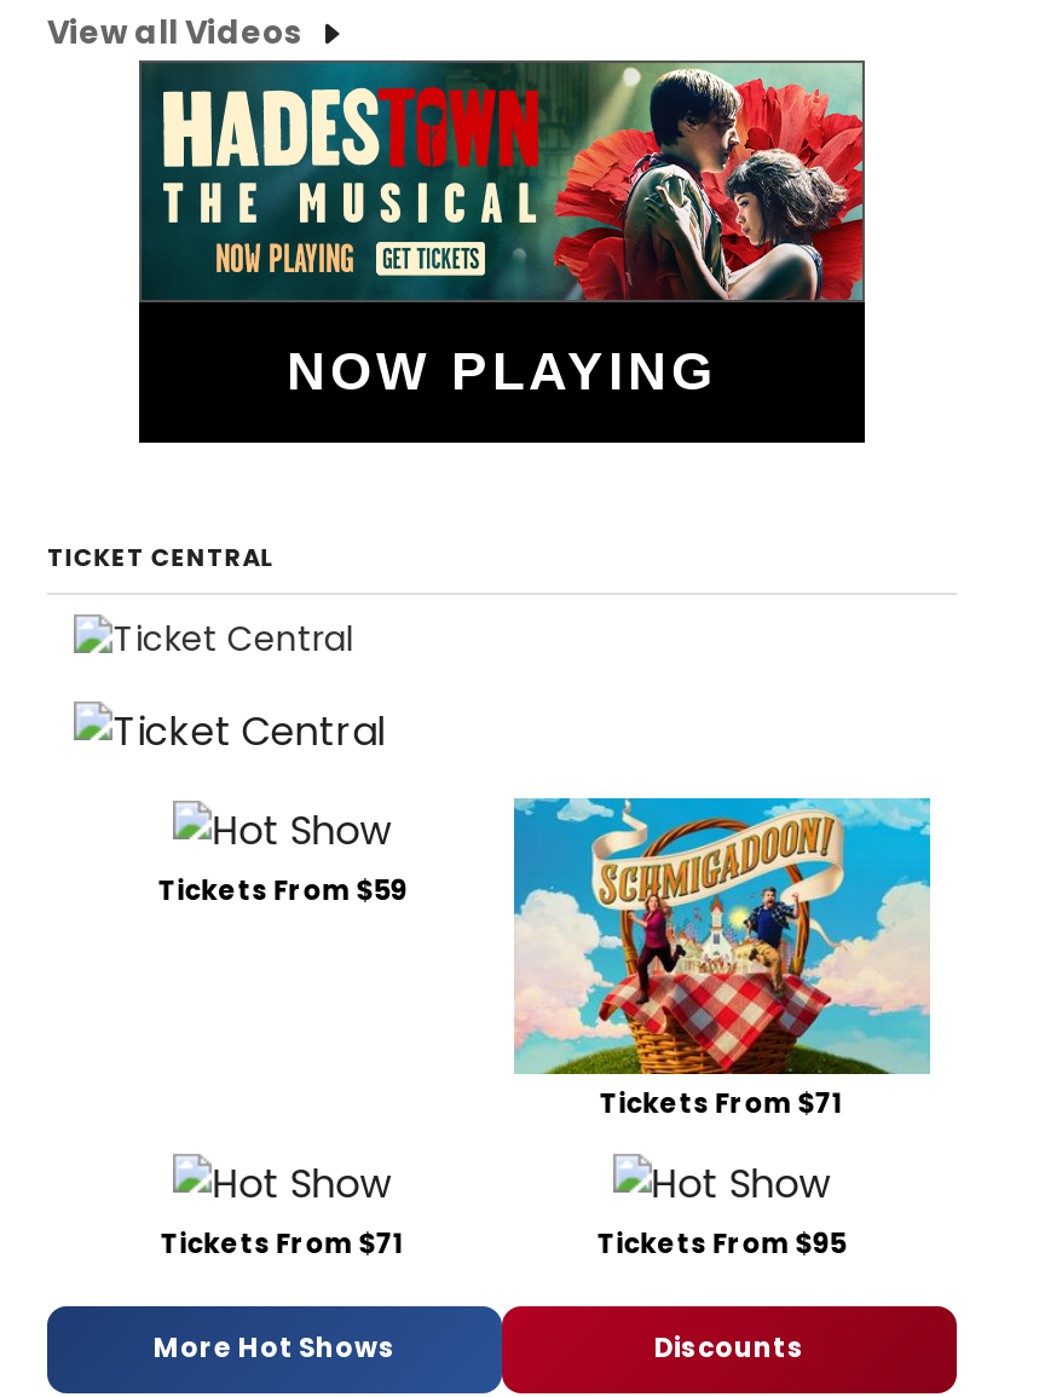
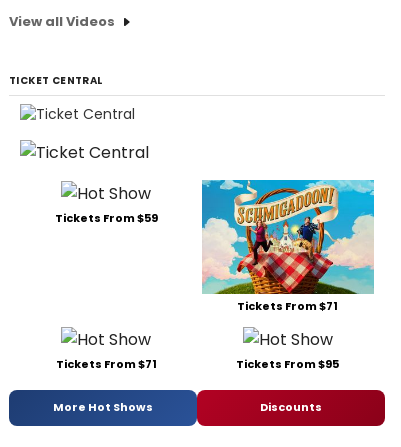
- [image]
- NOW PLAYING
